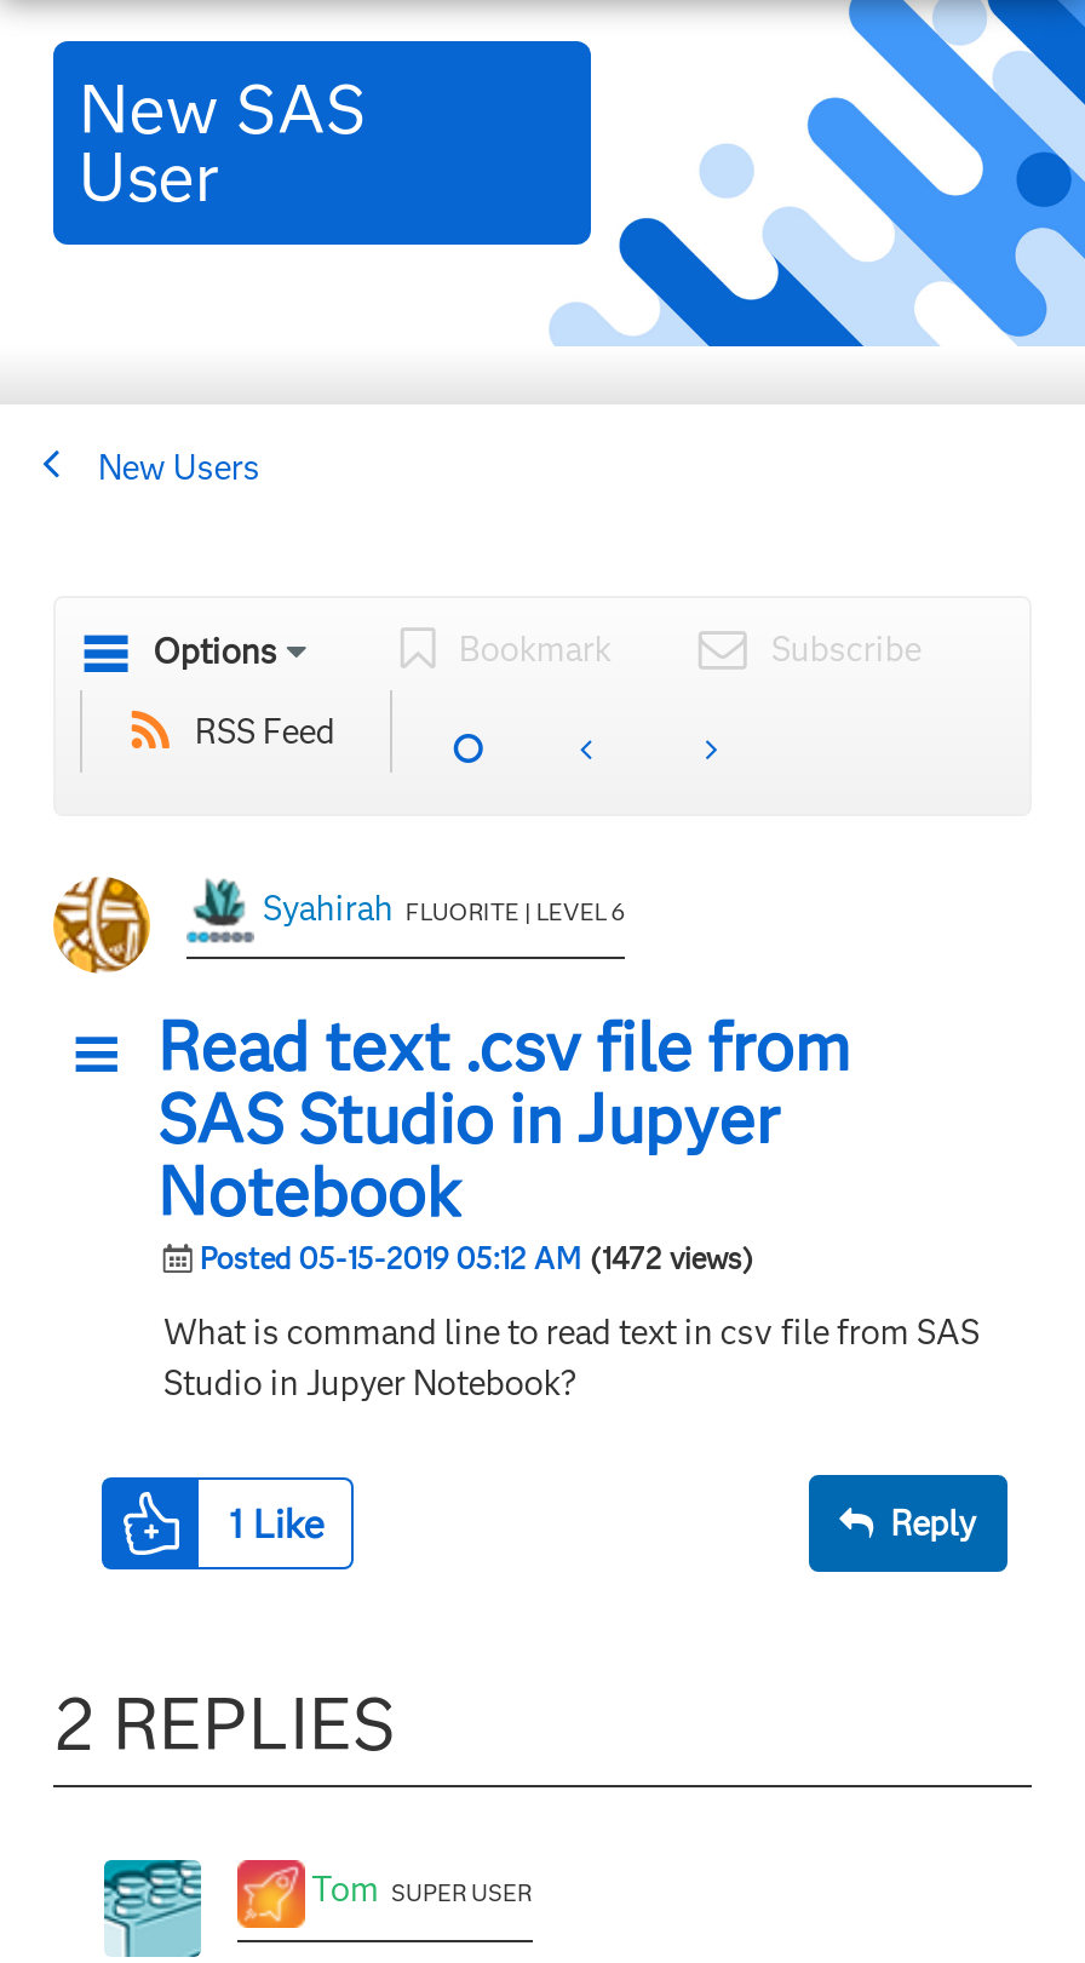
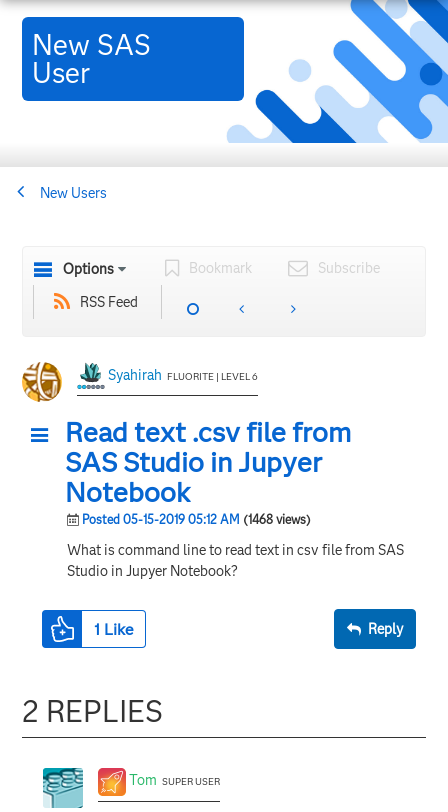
- Posted 05-15-2019 05:12 AM (1472 views)
+ Posted 05-15-2019 05:12 AM (1468 views)
